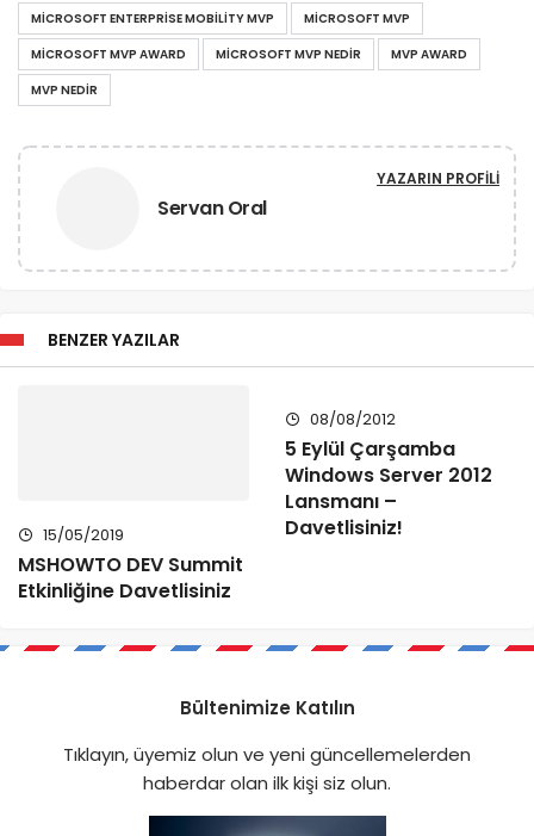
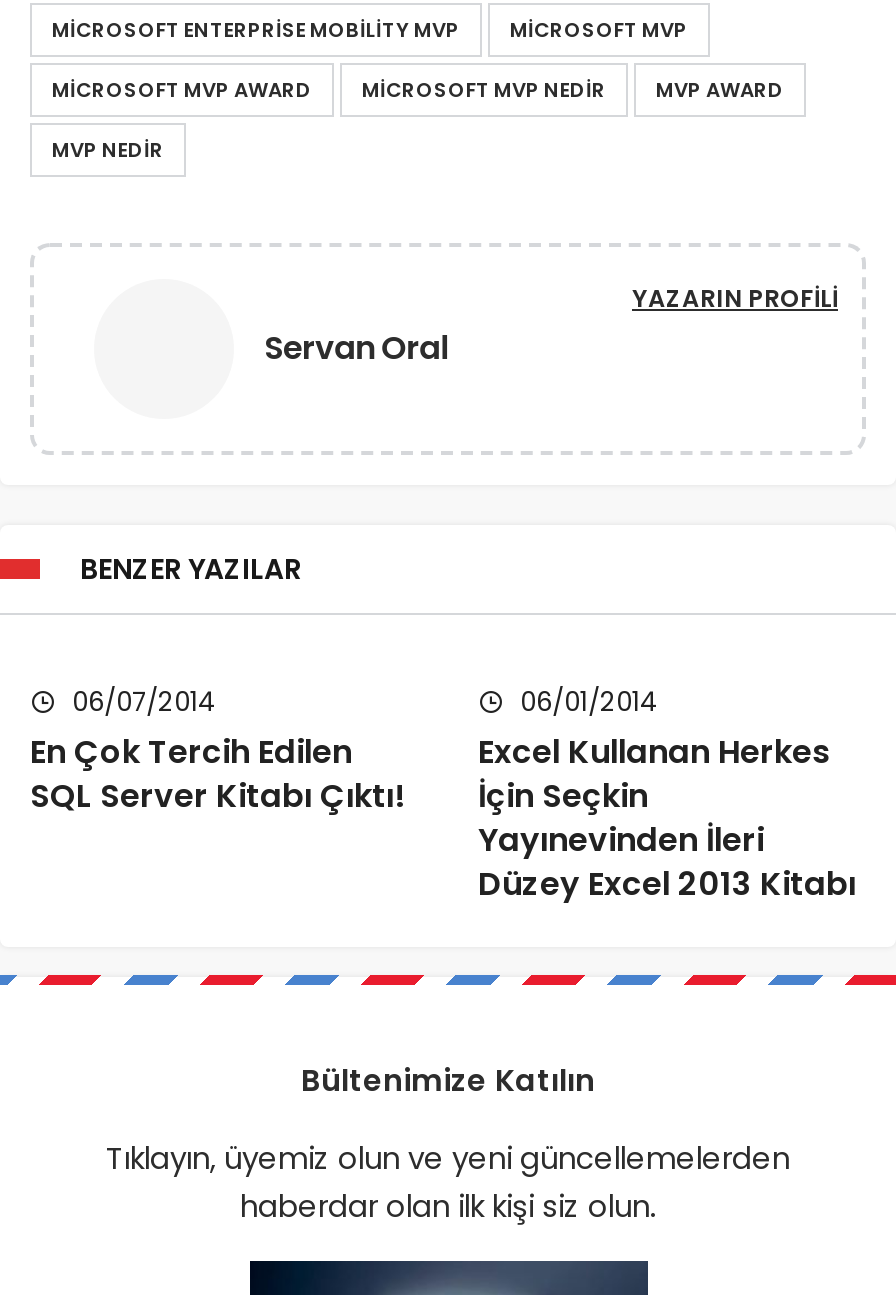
- 08/08/2012
- 5 Eylül Çarşamba
- Windows Server 2012
- Lansmanı –
- Davetlisiniz!
+ 06/01/2014
+ Excel Kullanan Herkes
+ İçin Seçkin
+ Yayınevinden İleri
+ Düzey Excel 2013 Kitabı

- 15/05/2019
- MSHOWTO DEV Summit
- Etkinliğine Davetlisiniz
+ 06/07/2014
+ En Çok Tercih Edilen
+ SQL Server Kitabı Çıktı!
